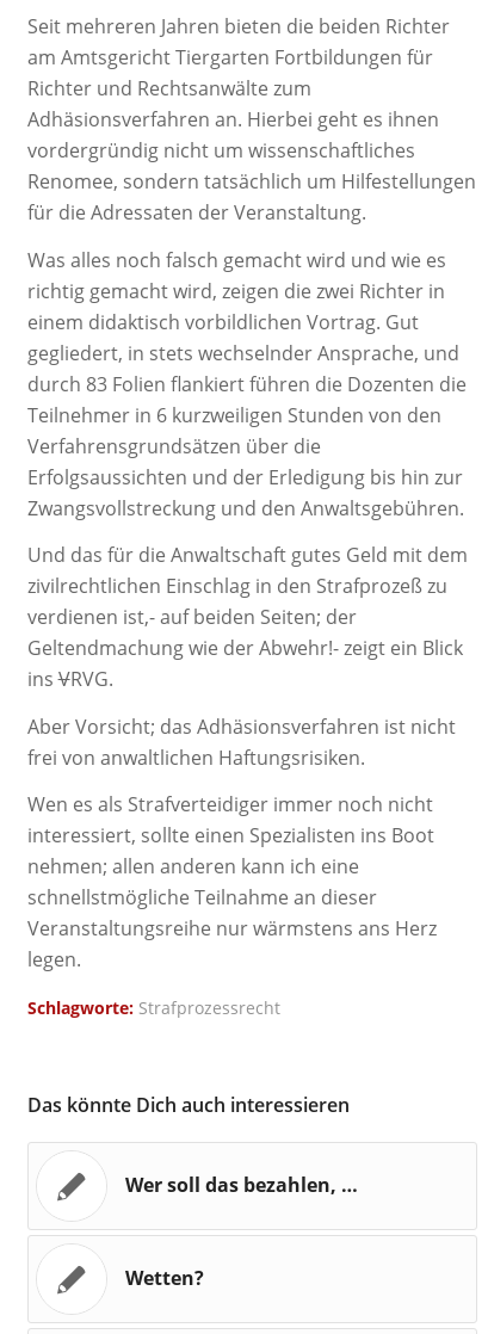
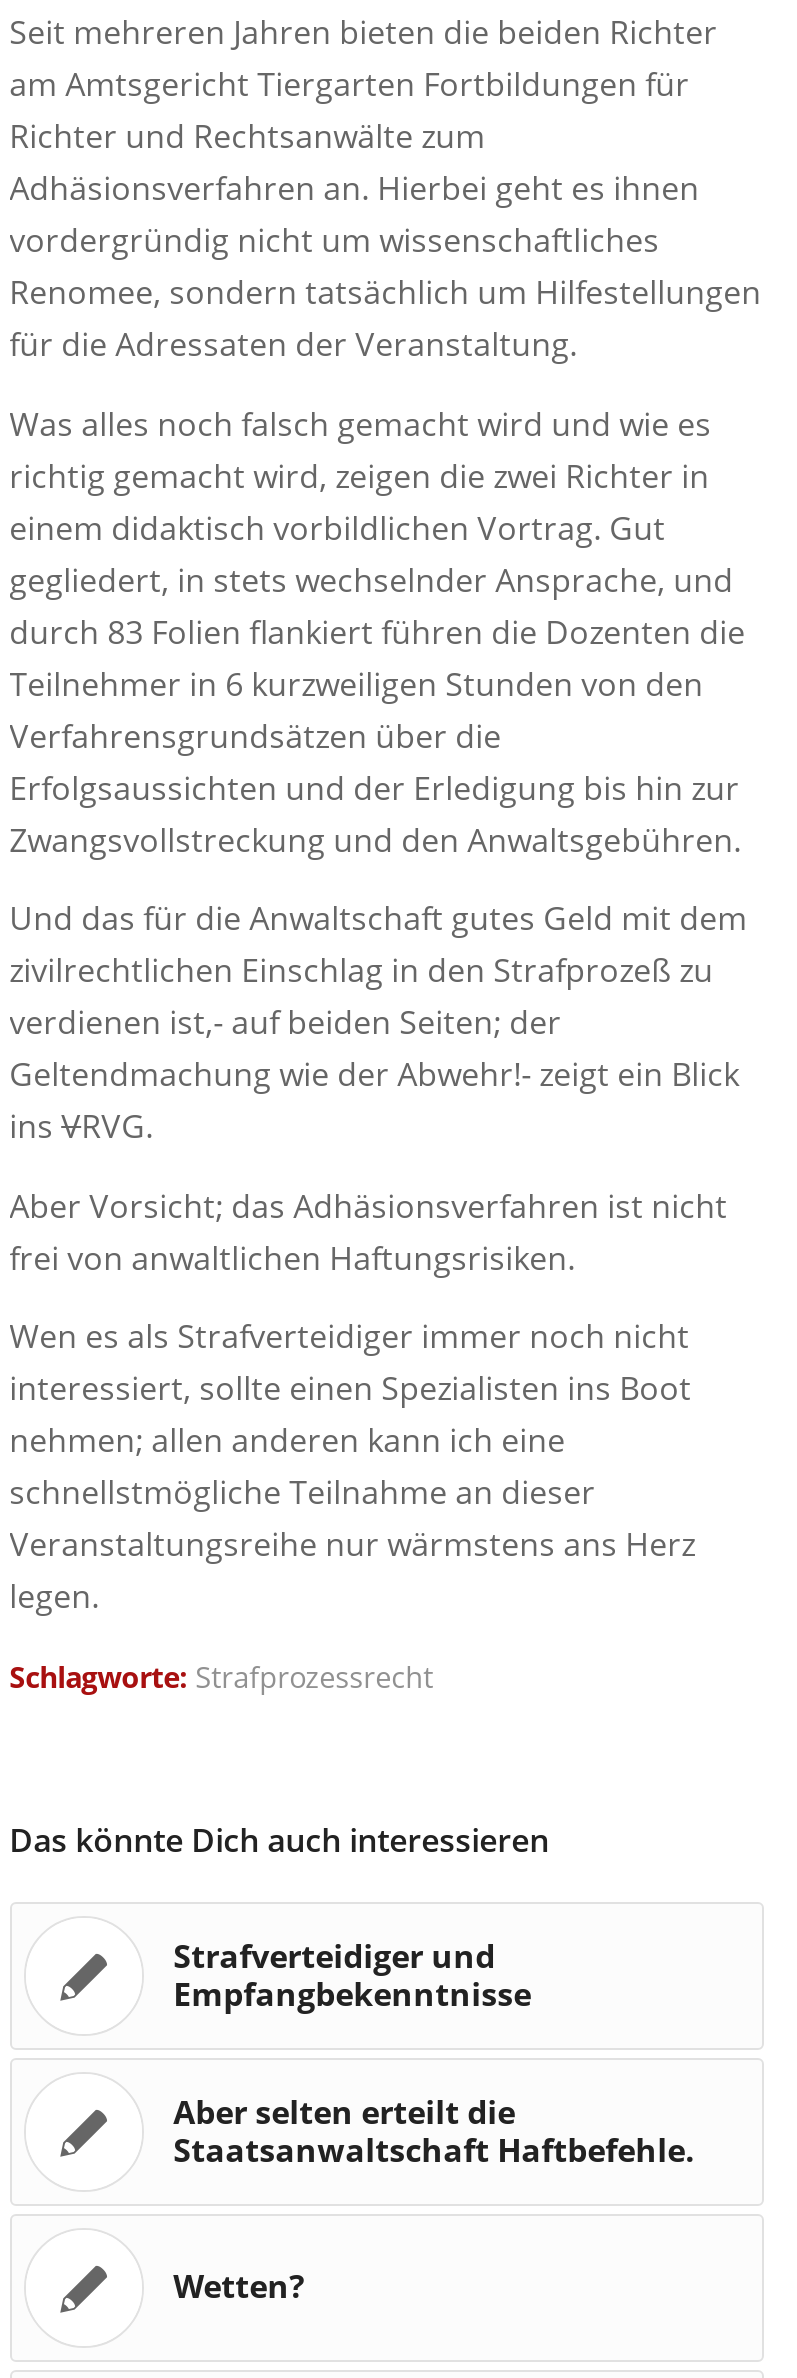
- Wer soll das bezahlen, …
+ Strafverteidiger und
+ Empfangbekenntnisse
+ Aber selten erteilt die
+ Staatsanwaltschaft Haftbefehle.
